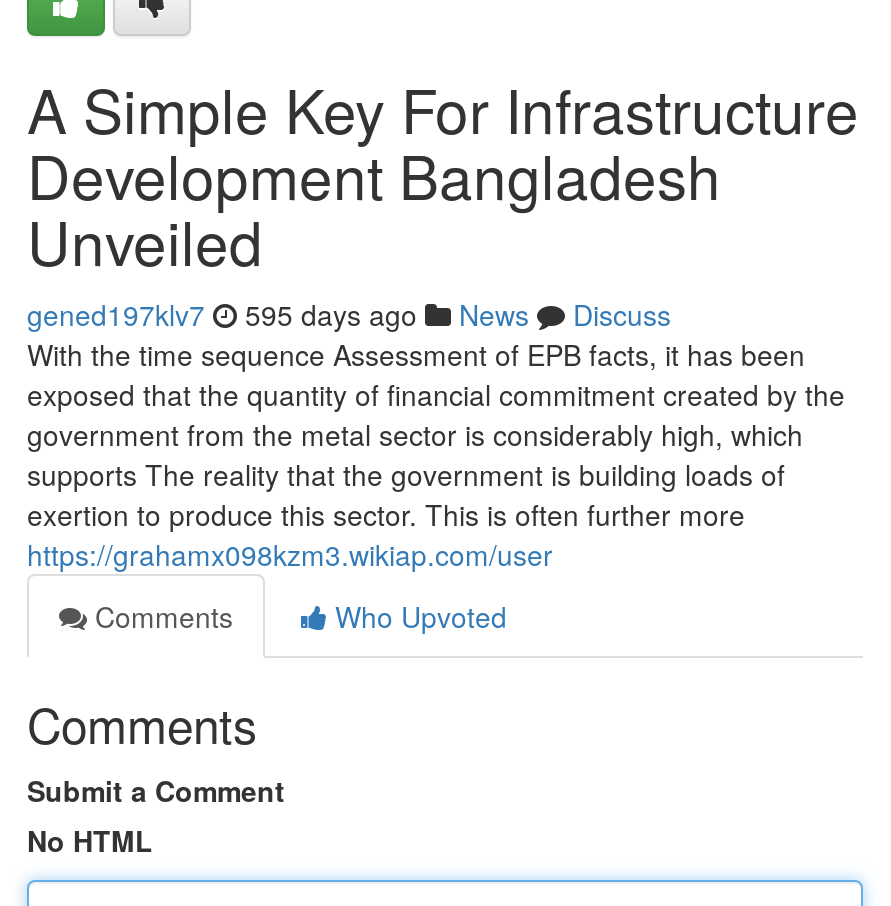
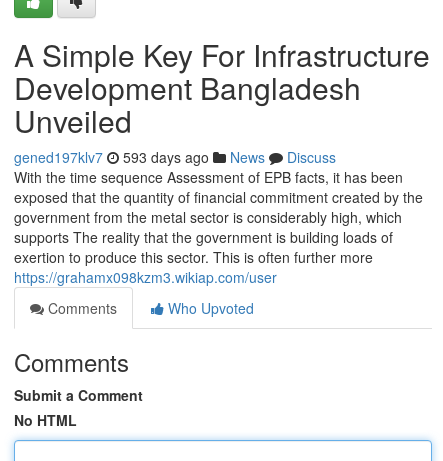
- gened197klv7 595 days ago News Discuss
+ gened197klv7 593 days ago News Discuss
